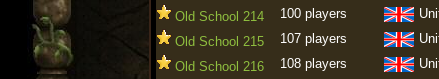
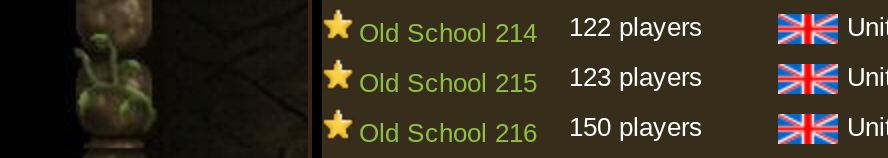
- Old School 214 100 players
+ Old School 214 122 players

- Old School 215 107 players
+ Old School 215 123 players

- Old School 216 108 players
+ Old School 216 150 players
